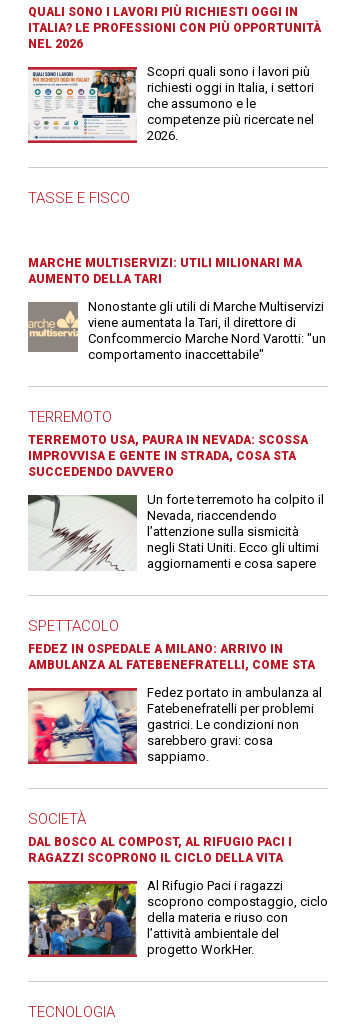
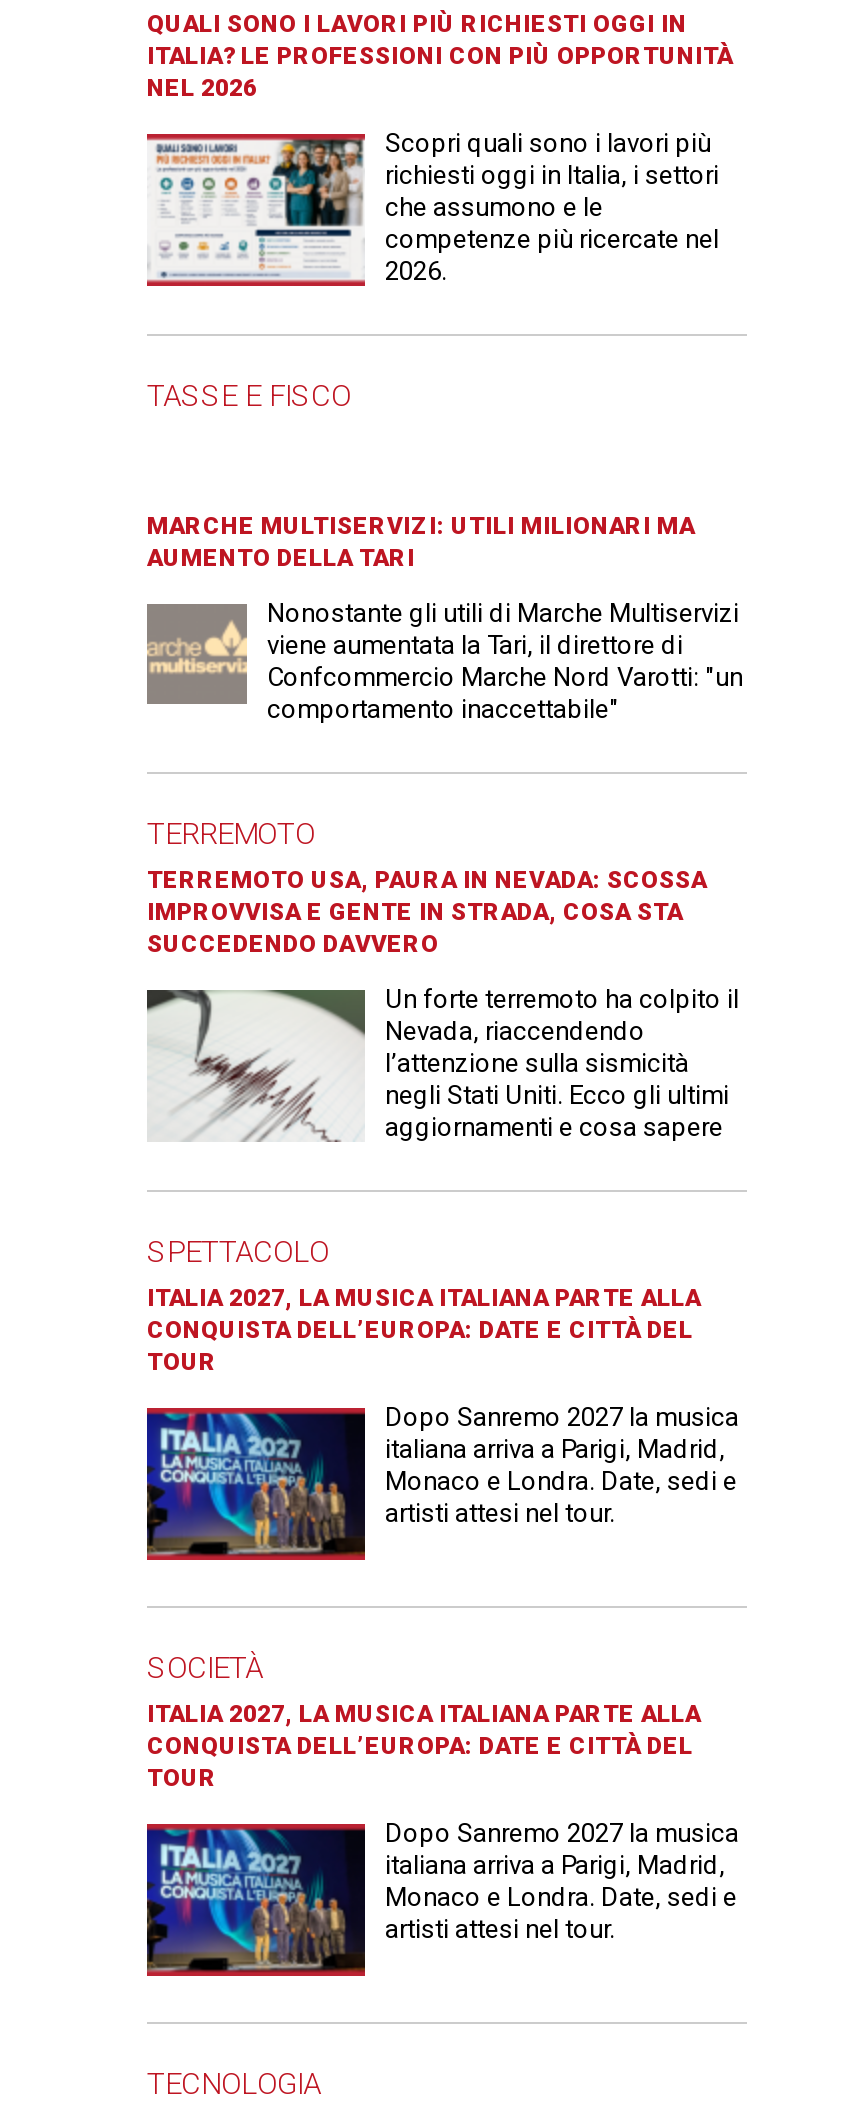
- FEDEZ IN OSPEDALE A MILANO: ARRIVO IN
- AMBULANZA AL FATEBENEFRATELLI, COME STA
+ ITALIA 2027, LA MUSICA ITALIANA PARTE ALLA
+ CONQUISTA DELL’EUROPA: DATE E CITTÀ DEL
+ TOUR

- [image]
- Fedez portato in ambulanza al
- Fatebenefratelli per problemi
- gastrici. Le condizioni non
- sarebbero gravi: cosa
- sappiamo.
+ [image]
+ Dopo Sanremo 2027 la musica
+ italiana arriva a Parigi, Madrid,
+ Monaco e Londra. Date, sedi e
+ artisti attesi nel tour.

- DAL BOSCO AL COMPOST, AL RIFUGIO PACI I
- RAGAZZI SCOPRONO IL CICLO DELLA VITA
+ ITALIA 2027, LA MUSICA ITALIANA PARTE ALLA
+ CONQUISTA DELL’EUROPA: DATE E CITTÀ DEL
+ TOUR

- [image]
- Al Rifugio Paci i ragazzi
- scoprono compostaggio, ciclo
- della materia e riuso con
- l’attività ambientale del
- progetto WorkHer.
+ [image]
+ Dopo Sanremo 2027 la musica
+ italiana arriva a Parigi, Madrid,
+ Monaco e Londra. Date, sedi e
+ artisti attesi nel tour.
